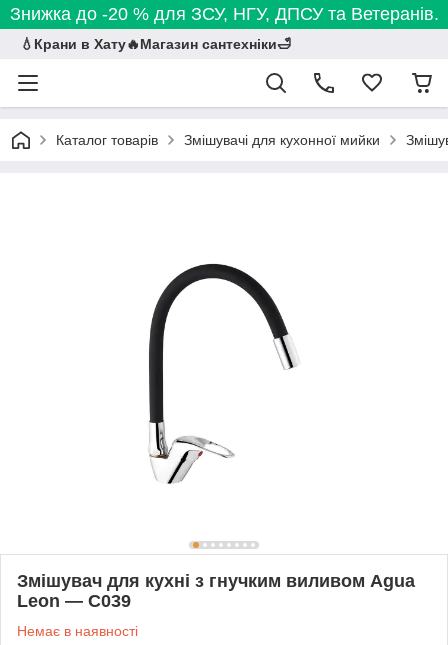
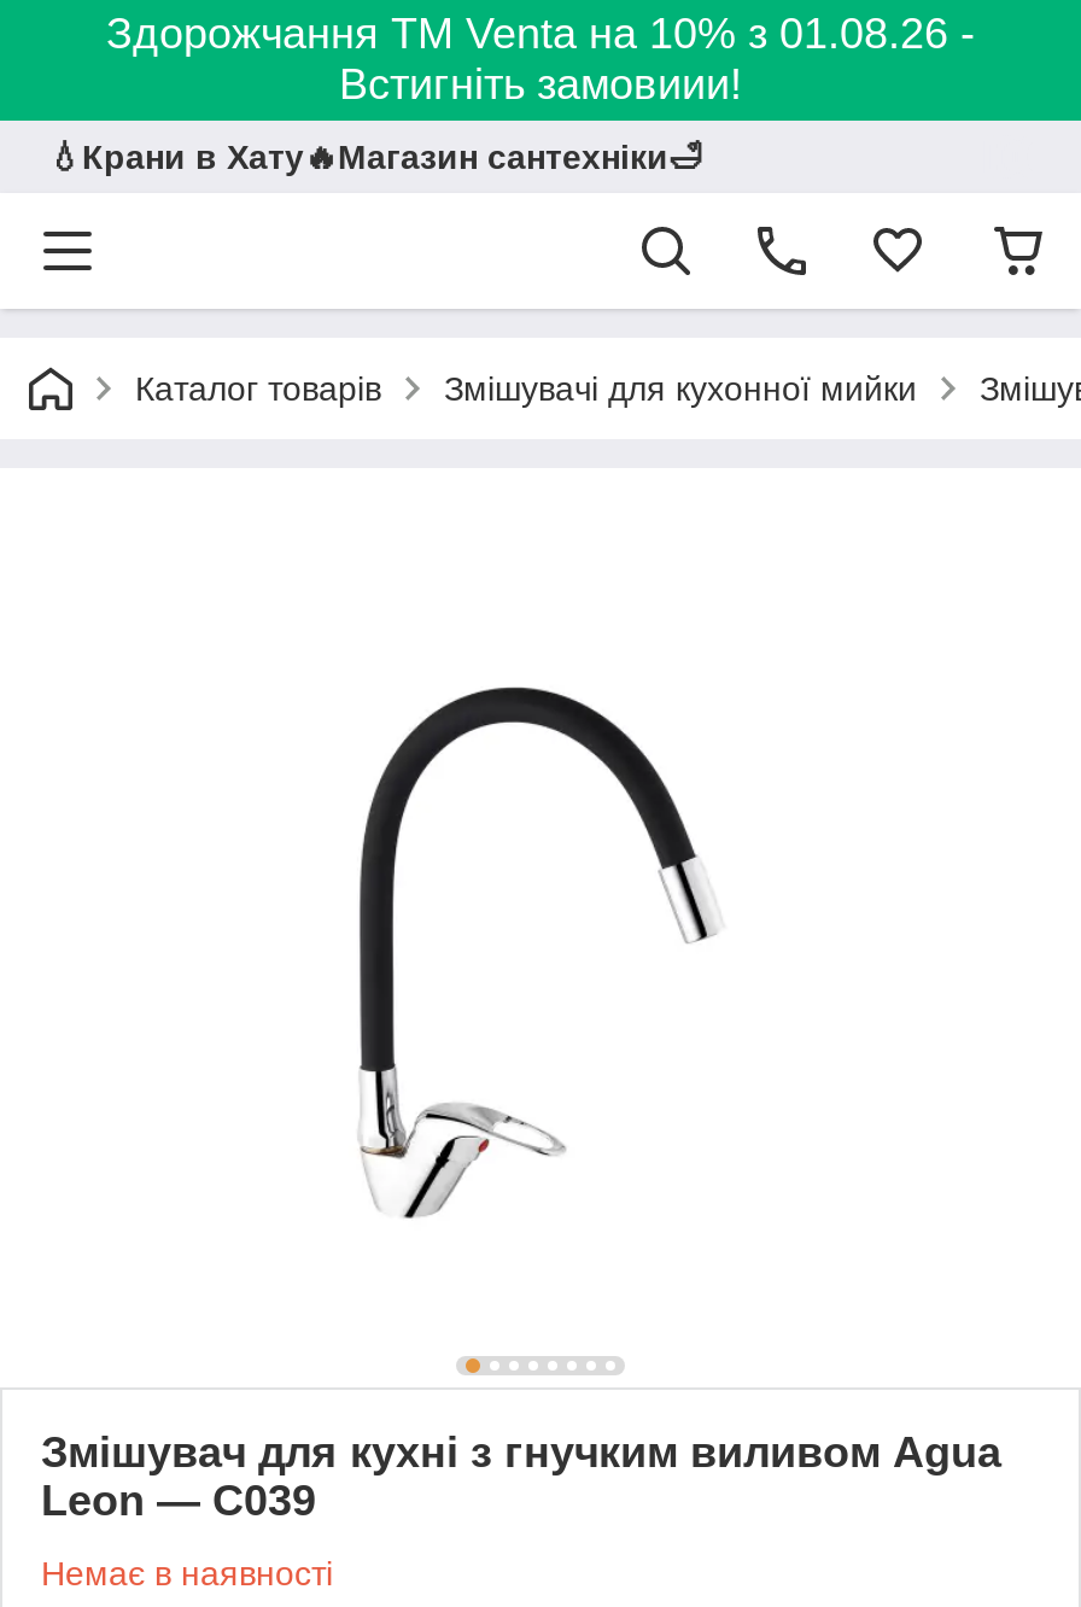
- Знижка до -20 % для ЗСУ, НГУ, ДПСУ та Ветеранів.
+ Здорожчання ТМ Venta на 10% з 01.08.26 -
+ Встигніть замовиии!
